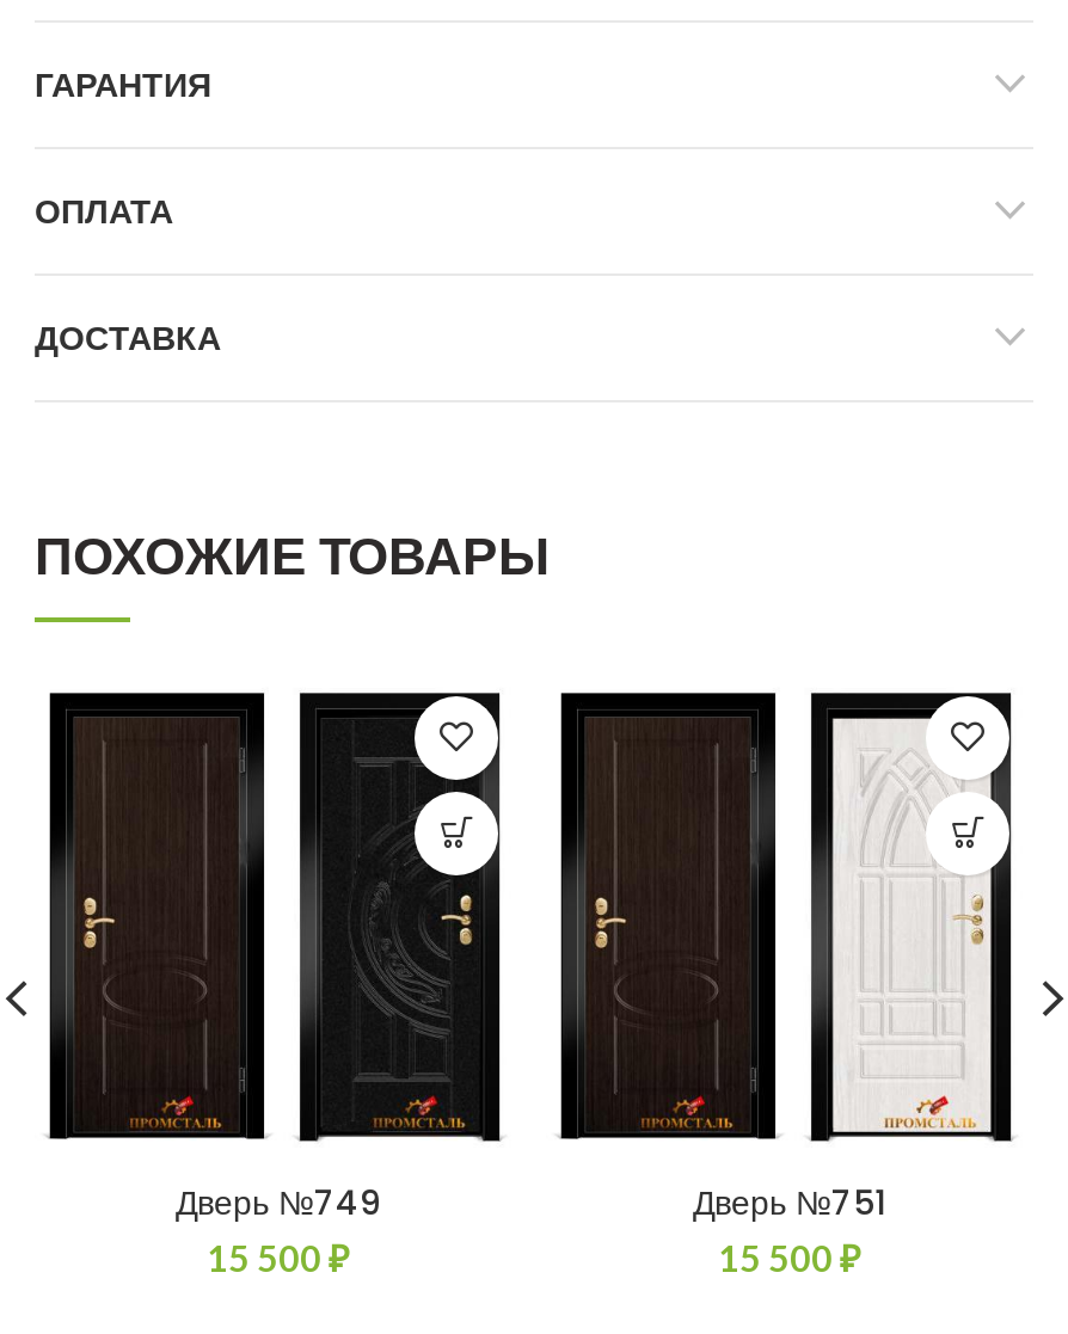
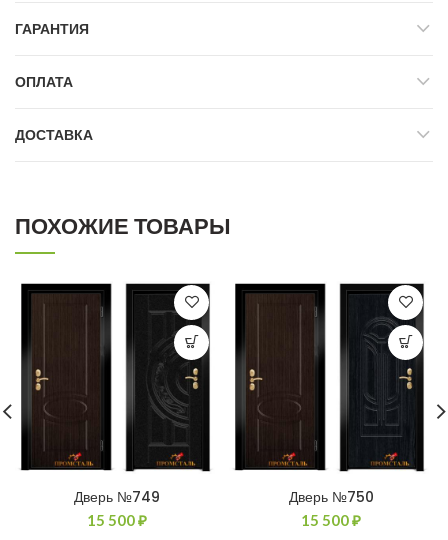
- [image]
- Дверь №751
+ [image]
+ Дверь №750
